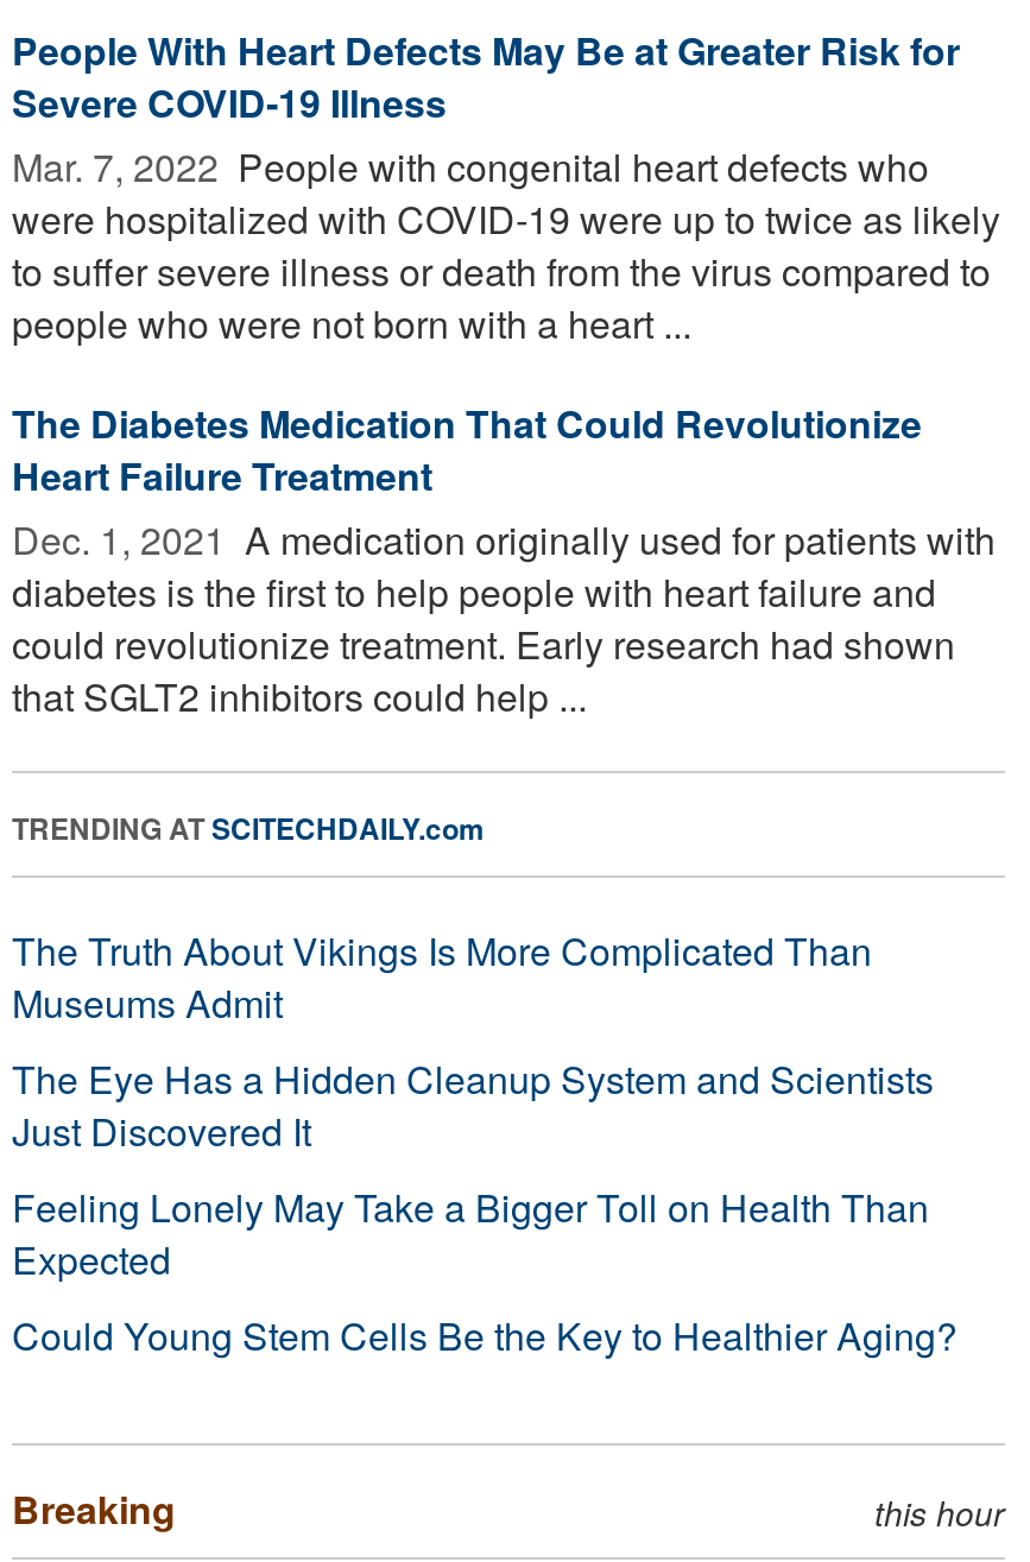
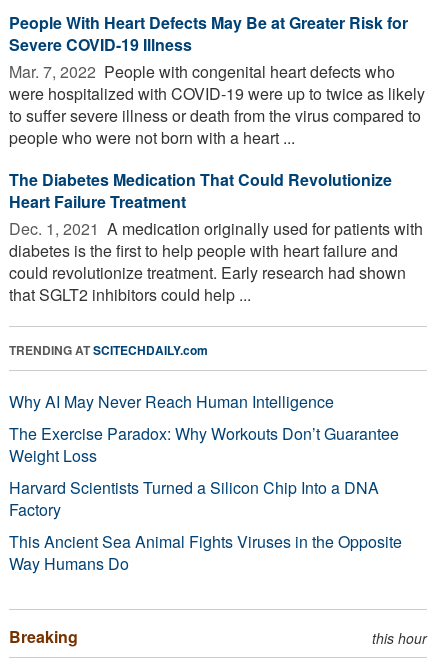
- The Truth About Vikings Is More Complicated Than
- Museums Admit
- The Eye Has a Hidden Cleanup System and Scientists
- Just Discovered It
- Feeling Lonely May Take a Bigger Toll on Health Than
- Expected
- Could Young Stem Cells Be the Key to Healthier Aging?
+ Why AI May Never Reach Human Intelligence
+ The Exercise Paradox: Why Workouts Don’t Guarantee
+ Weight Loss
+ Harvard Scientists Turned a Silicon Chip Into a DNA
+ Factory
+ This Ancient Sea Animal Fights Viruses in the Opposite
+ Way Humans Do
